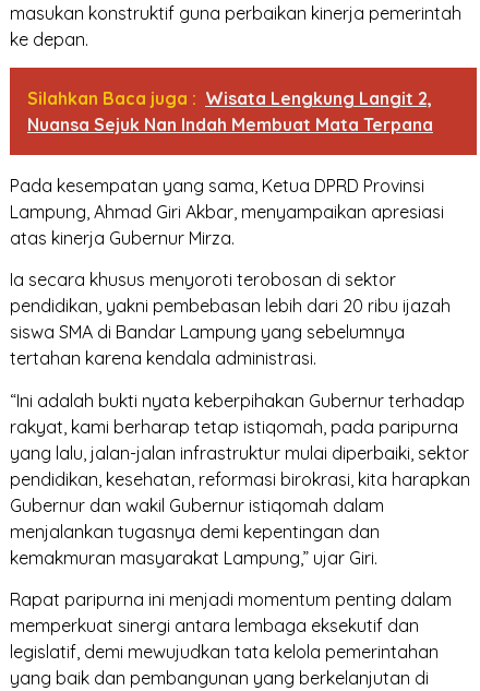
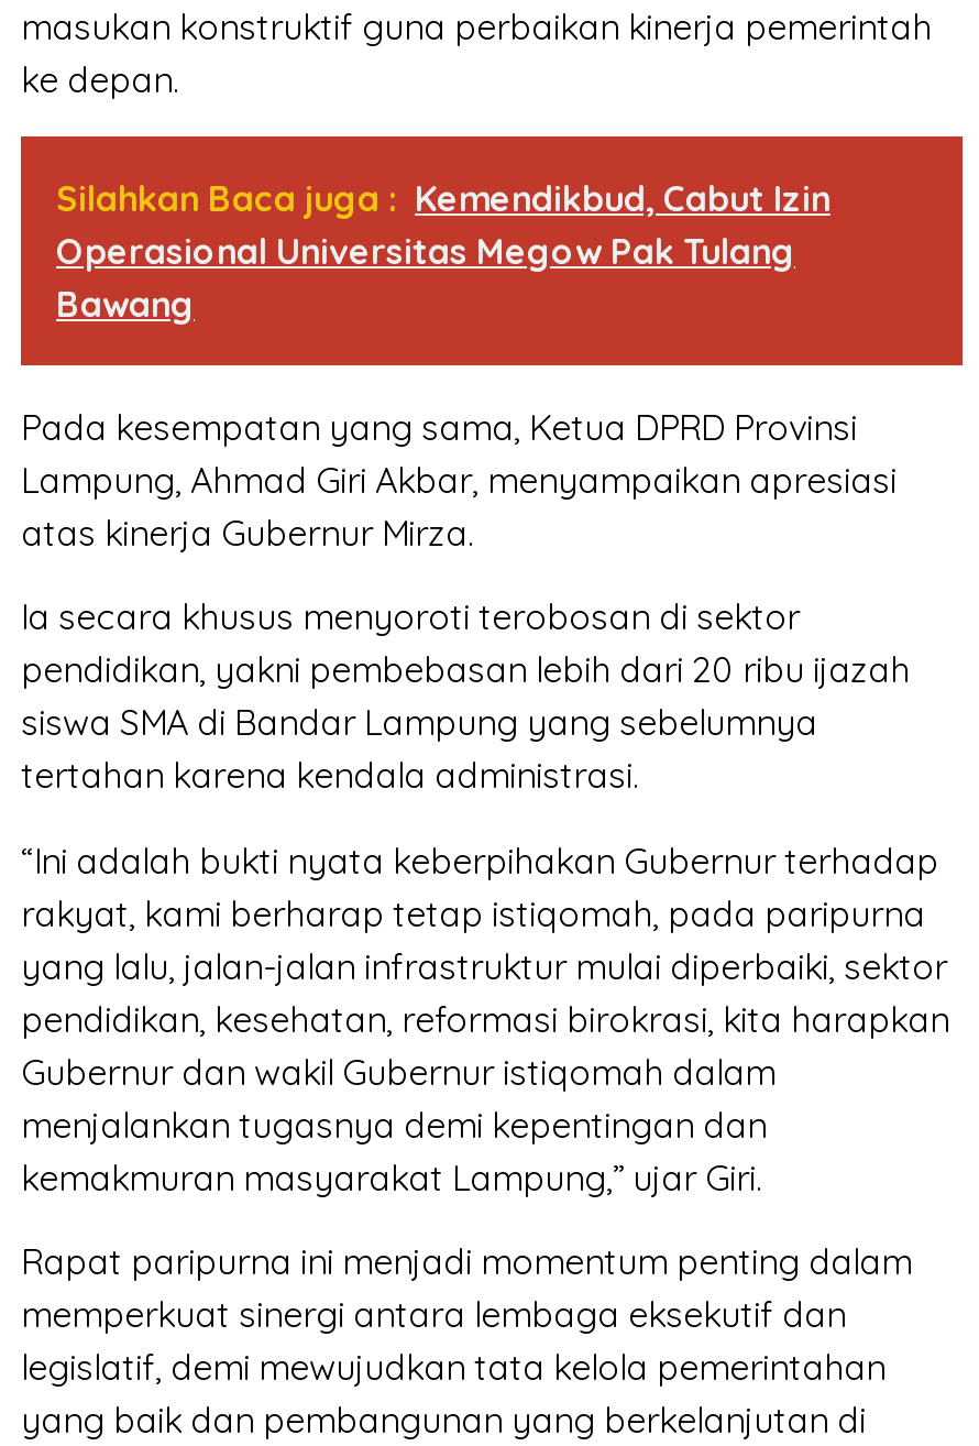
- Silahkan Baca juga : Wisata Lengkung Langit 2,
- Nuansa Sejuk Nan Indah Membuat Mata Terpana
+ Silahkan Baca juga : Kemendikbud, Cabut Izin
+ Operasional Universitas Megow Pak Tulang
+ Bawang
